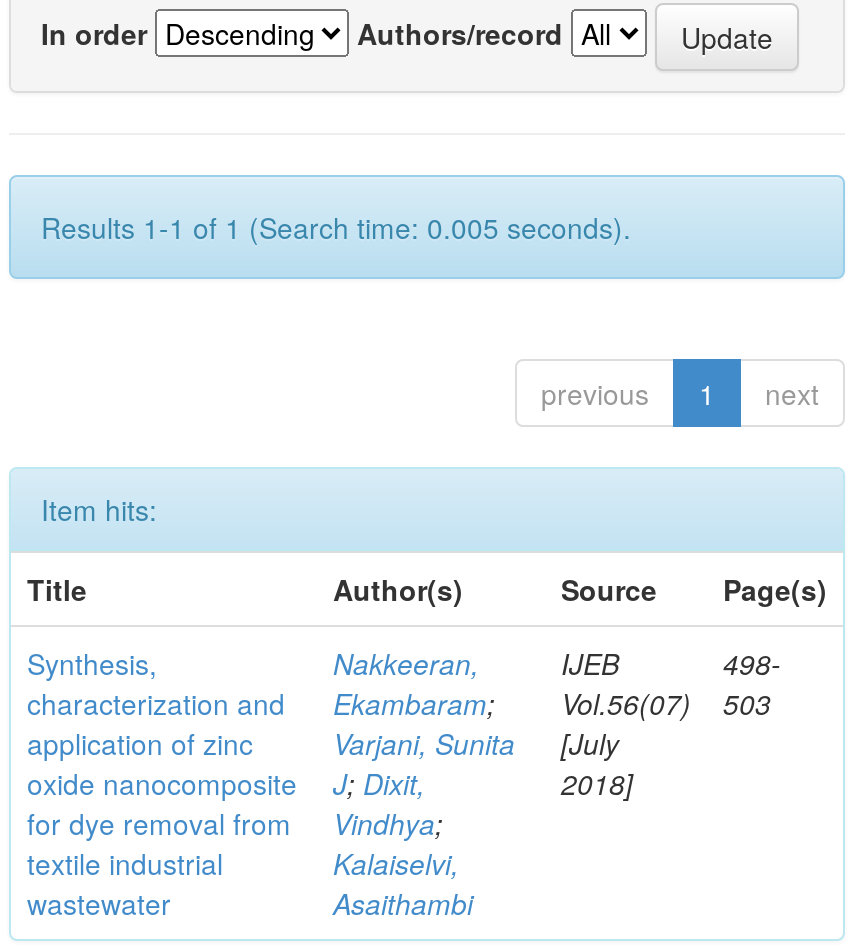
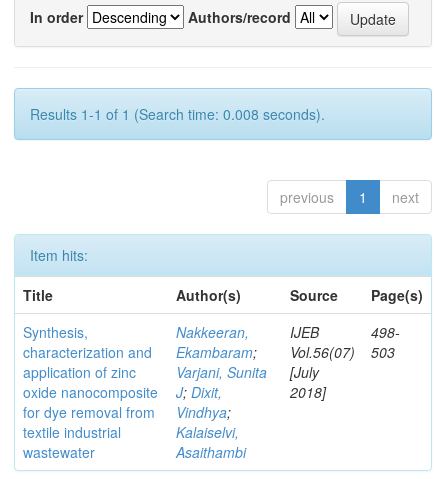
- Results 1-1 of 1 (Search time: 0.005 seconds).
+ Results 1-1 of 1 (Search time: 0.008 seconds).
